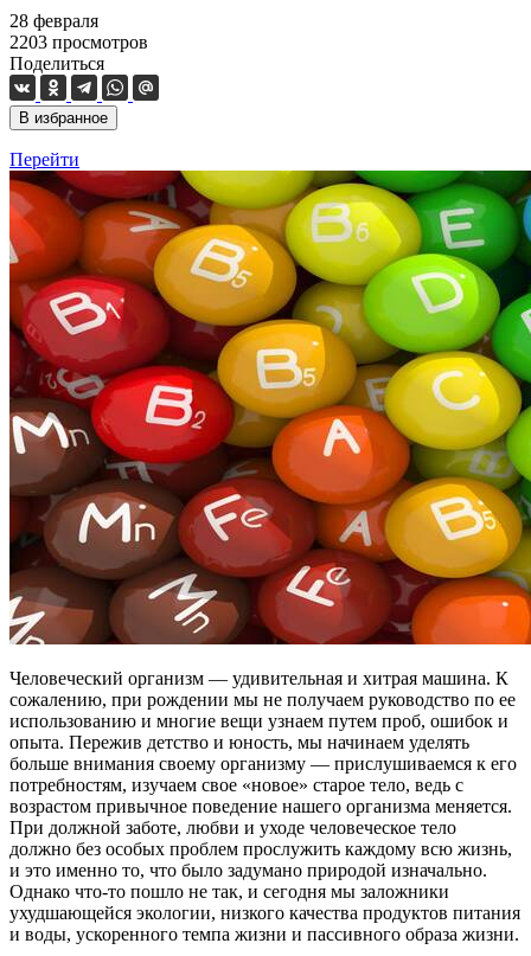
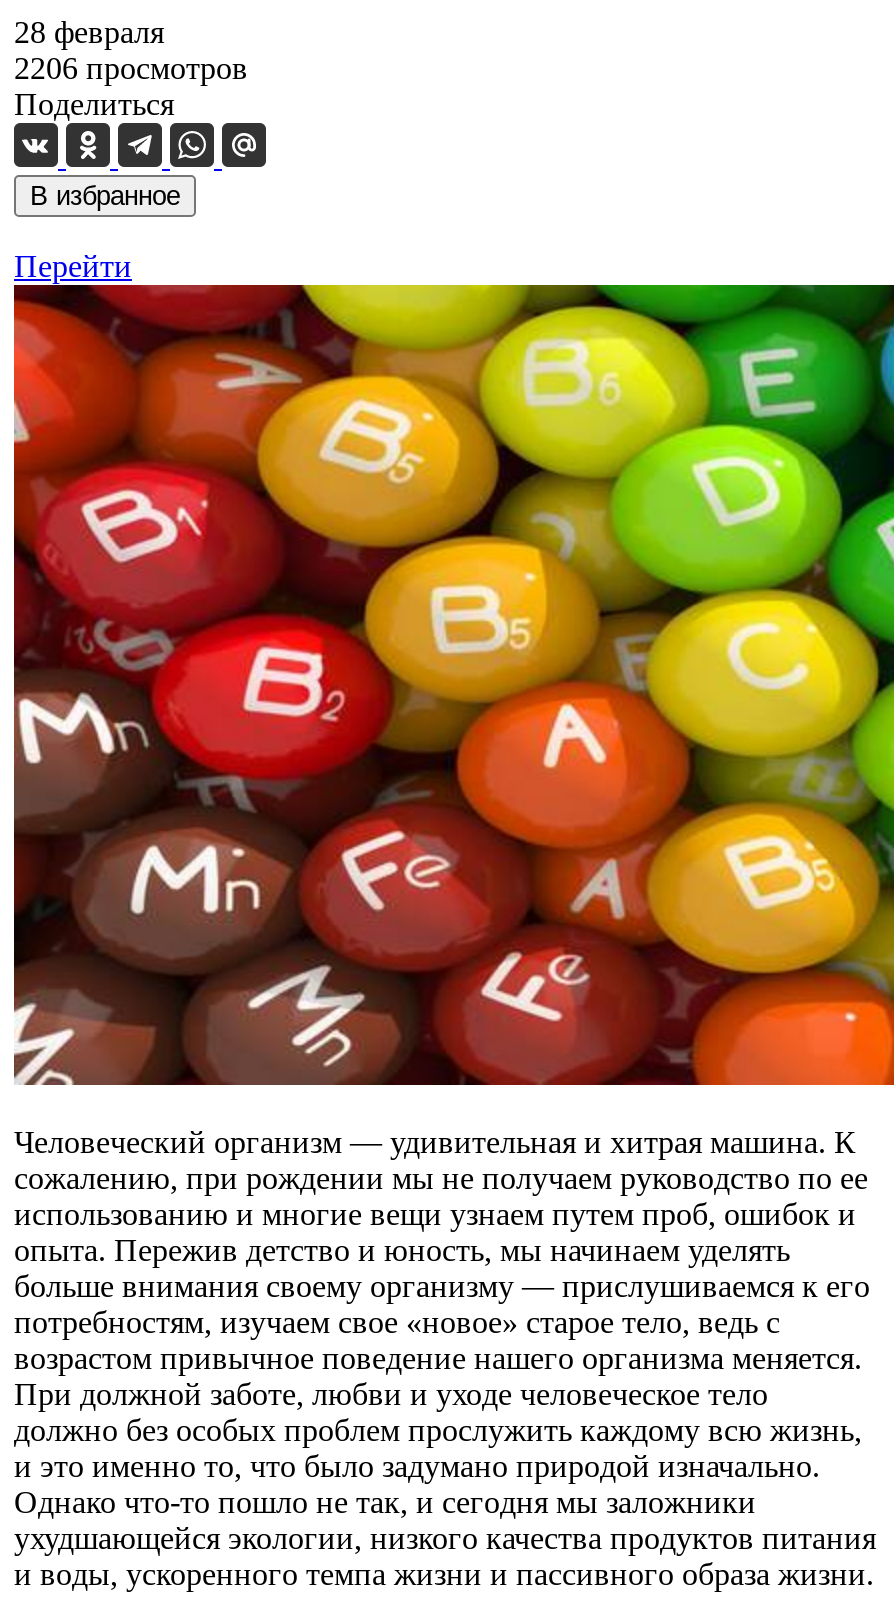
- 2203 просмотров
+ 2206 просмотров
